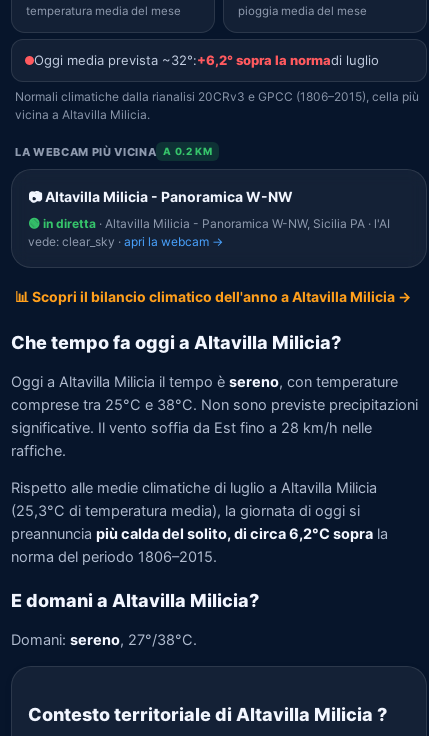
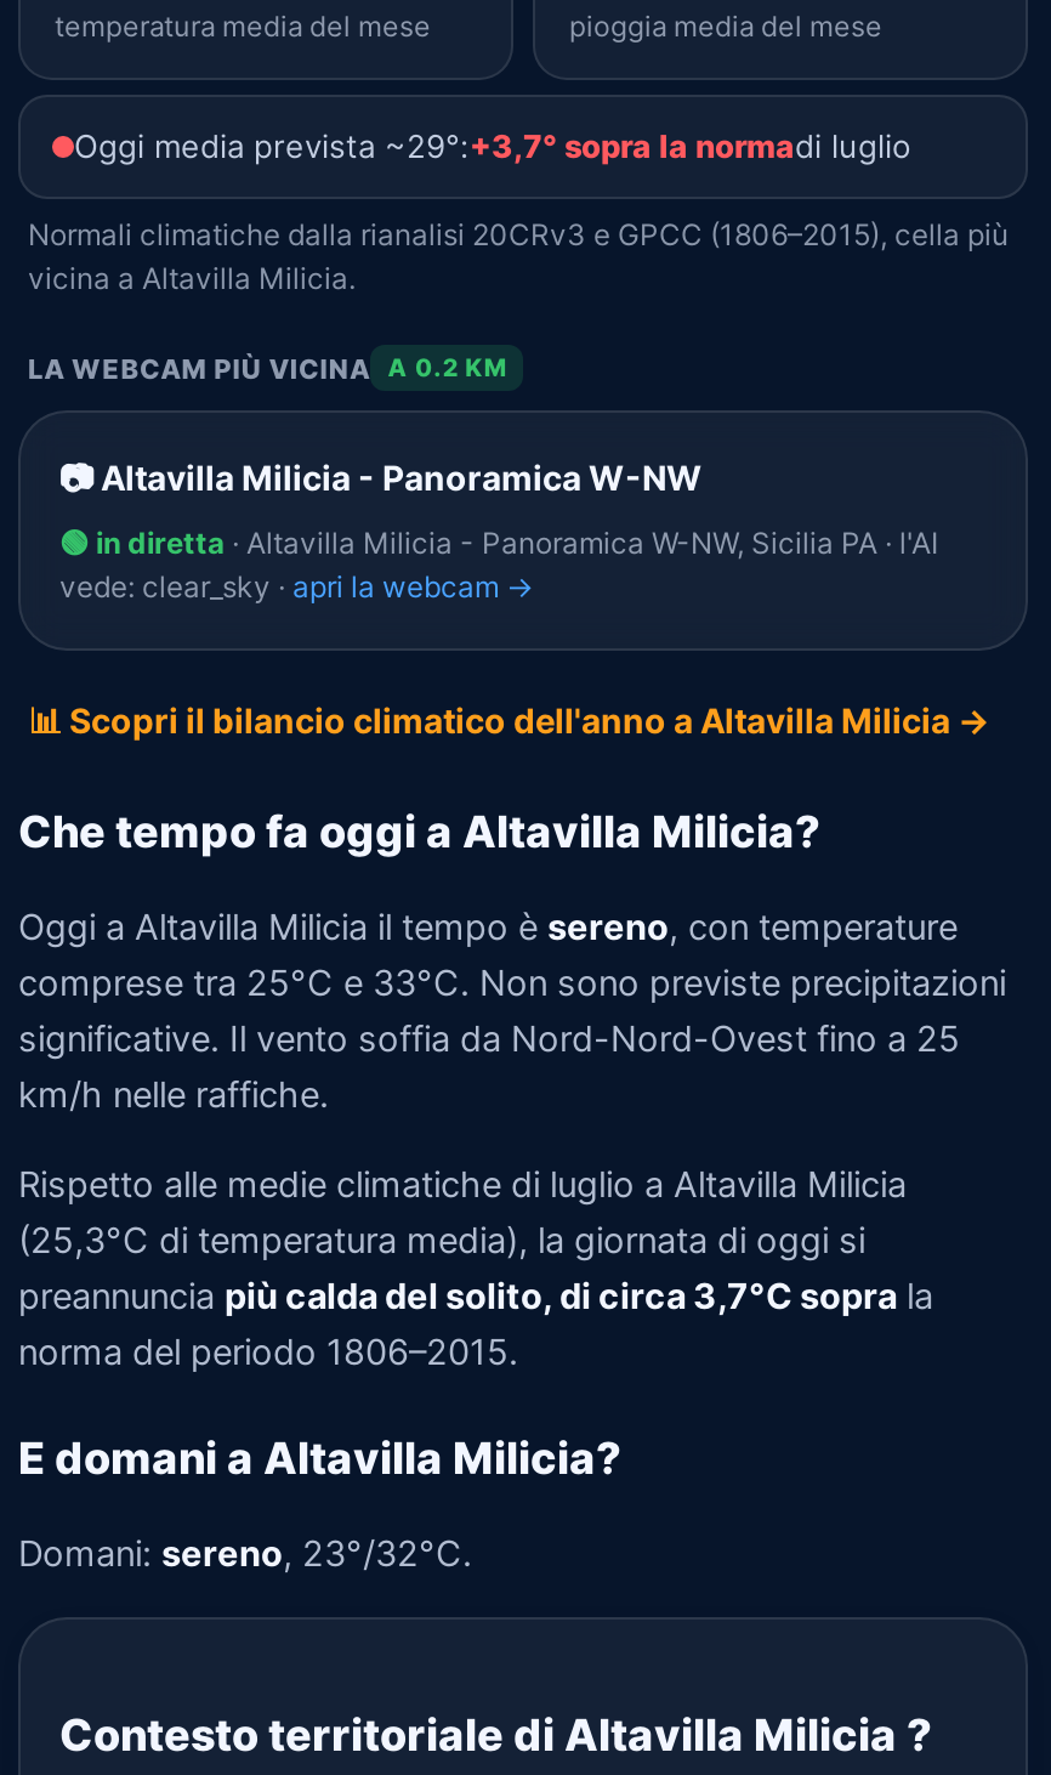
- Oggi media prevista ~32°:+6,2° sopra la normadi luglio
+ Oggi media prevista ~29°:+3,7° sopra la normadi luglio

- comprese tra 25°C e 38°C. Non sono previste precipitazioni
- significative. Il vento soffia da Est fino a 28 km/h nelle
- raffiche.
+ comprese tra 25°C e 33°C. Non sono previste precipitazioni
+ significative. Il vento soffia da Nord-Nord-Ovest fino a 25
+ km/h nelle raffiche.

- preannuncia più calda del solito, di circa 6,2°C sopra la
+ preannuncia più calda del solito, di circa 3,7°C sopra la

- Domani: sereno, 27°/38°C.
+ Domani: sereno, 23°/32°C.
